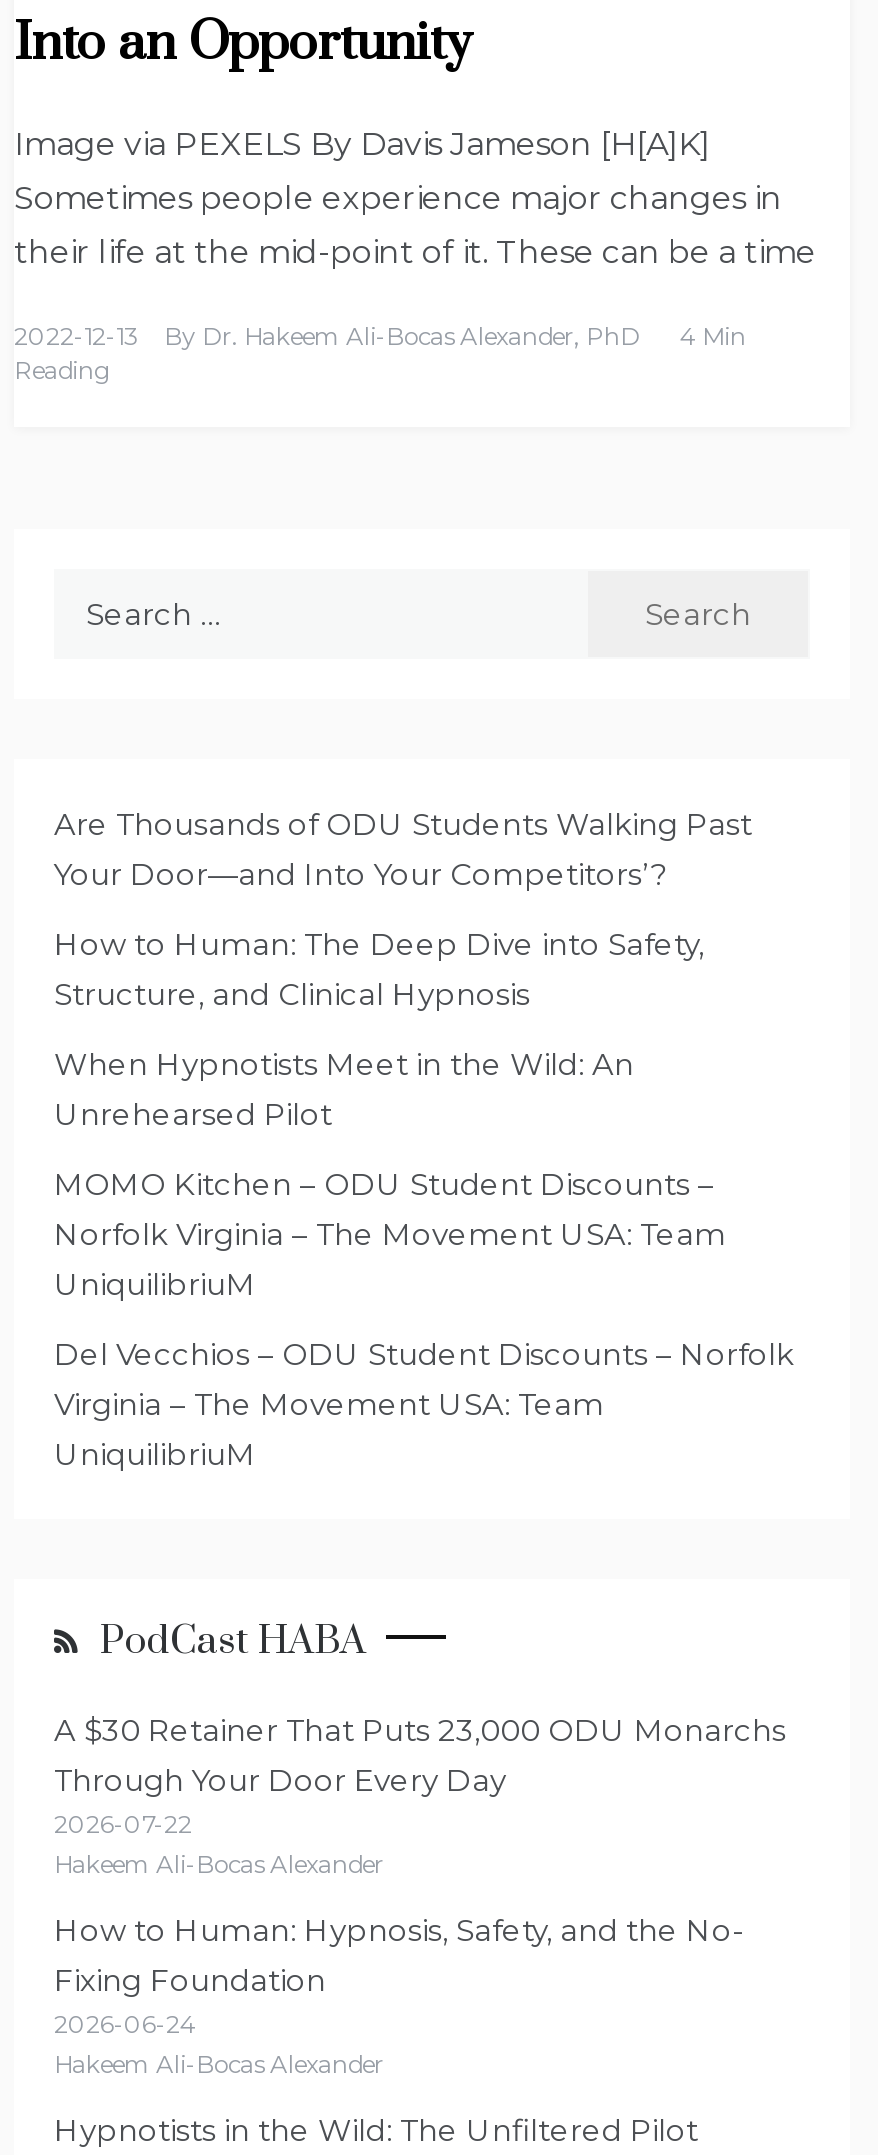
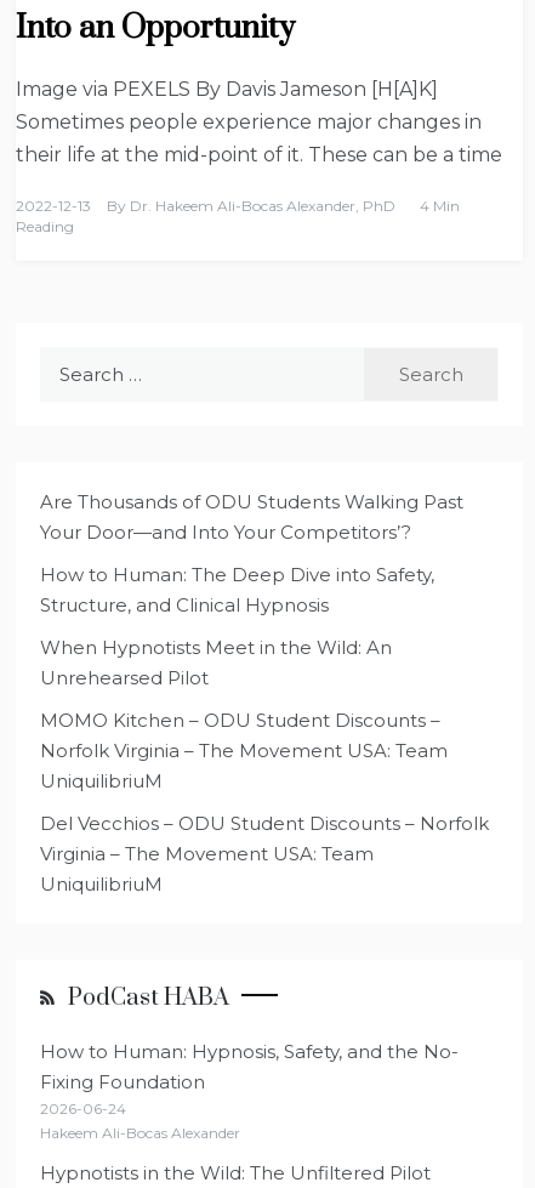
- A $30 Retainer That Puts 23,000 ODU Monarchs
- Through Your Door Every Day
- 2026-07-22
- Hakeem Ali-Bocas Alexander
